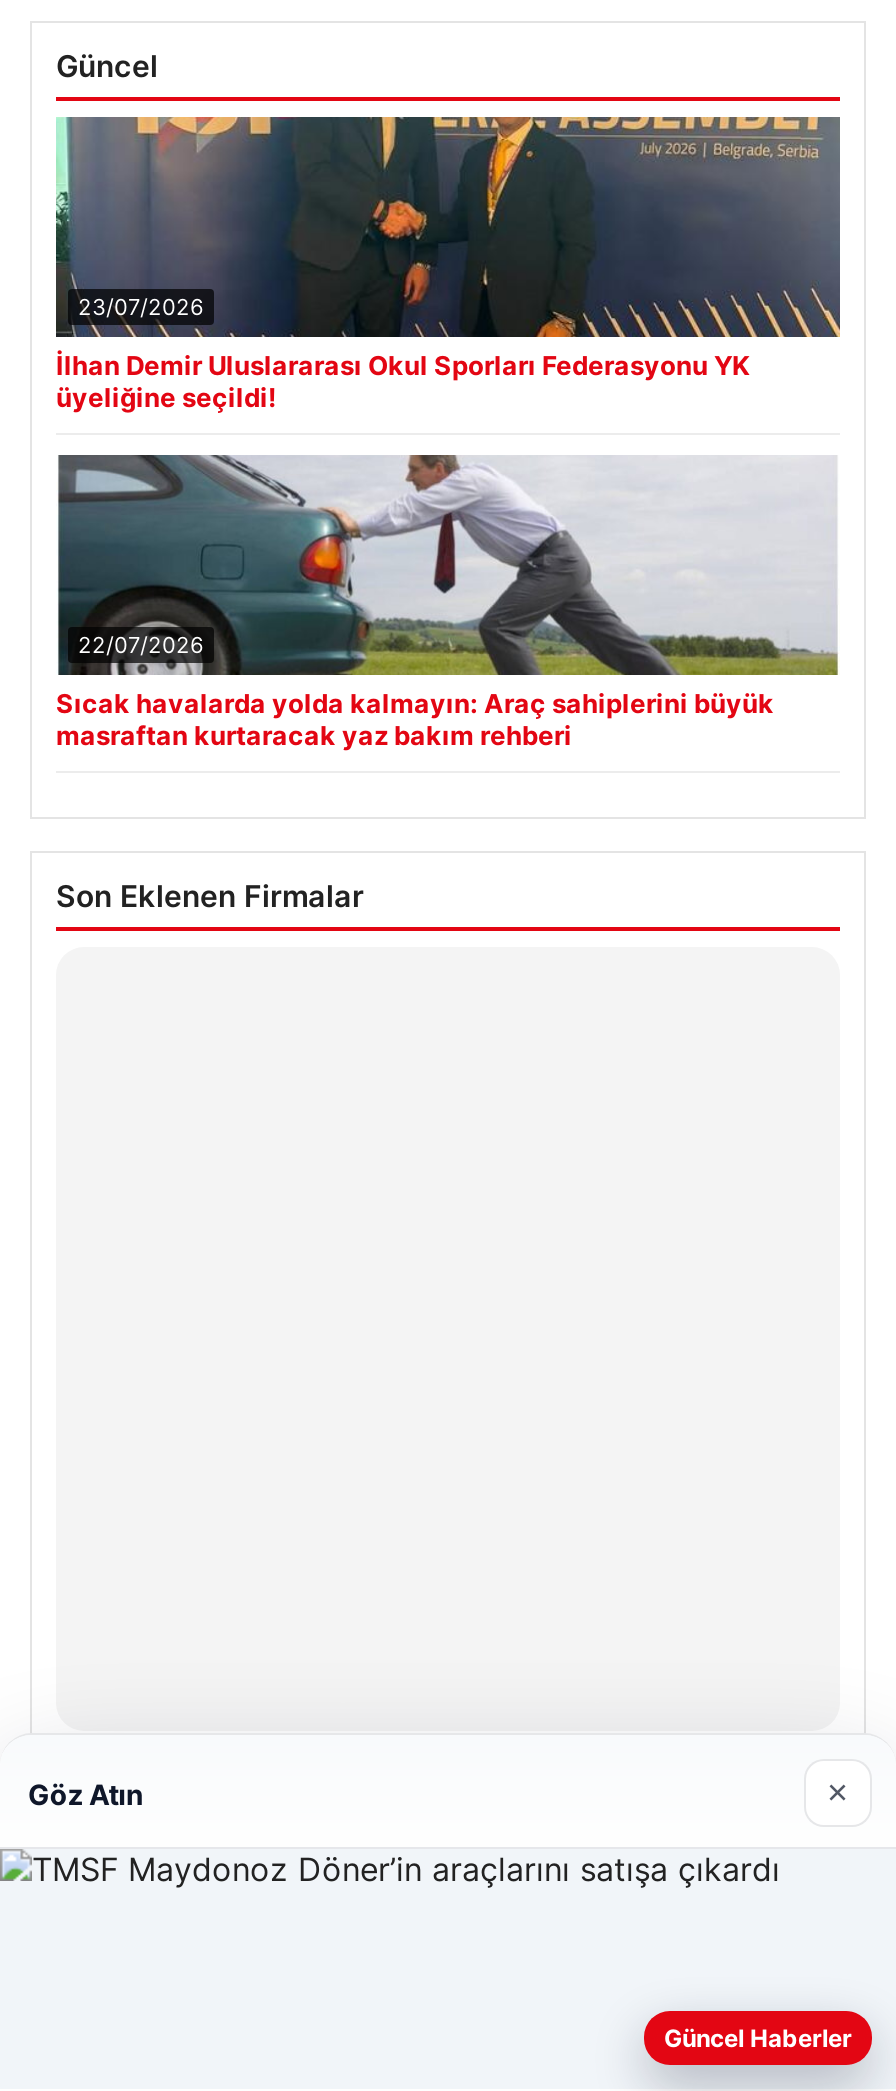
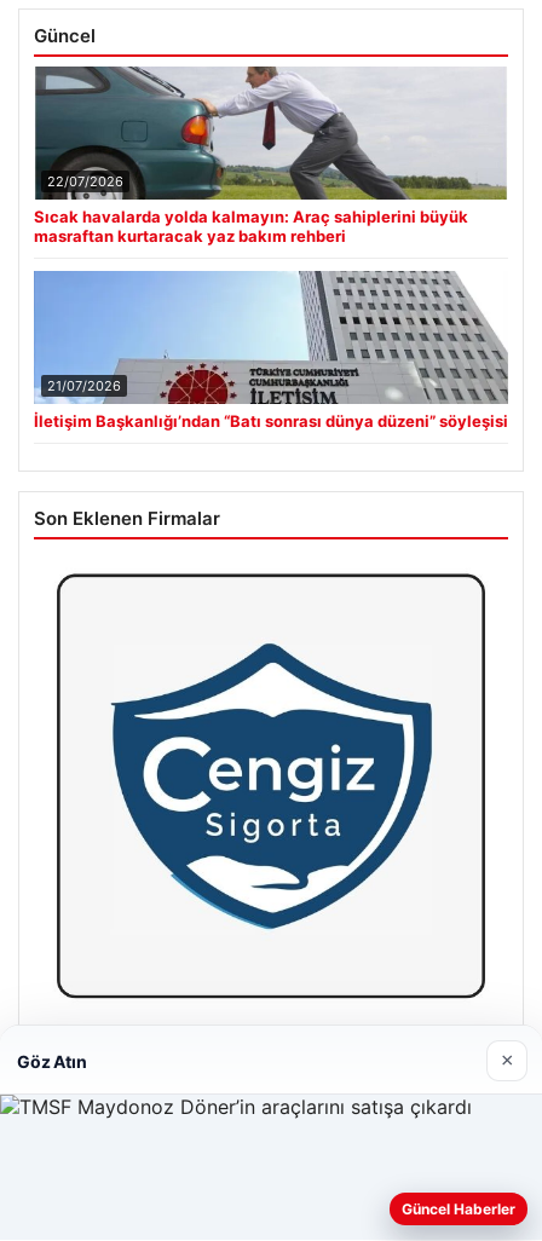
- [image]
- 23/07/2026
- İlhan Demir Uluslararası Okul Sporları Federasyonu YK
- üyeliğine seçildi!

moved up: [image] | 22/07/2026 | Sıcak havalarda yolda kalmayın: Araç sahiplerini büyük | masraftan kurtaracak yaz bakım rehberi

+ [image]
+ 21/07/2026
+ İletişim Başkanlığı’ndan “Batı sonrası dünya düzeni” söyleşisi

+ [image]
